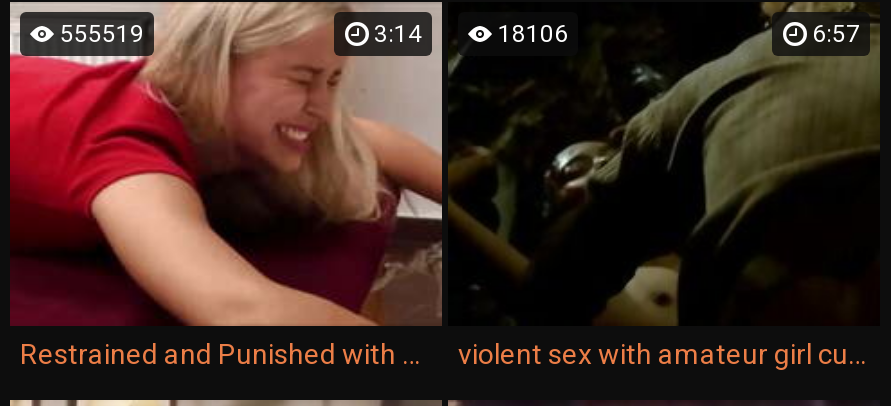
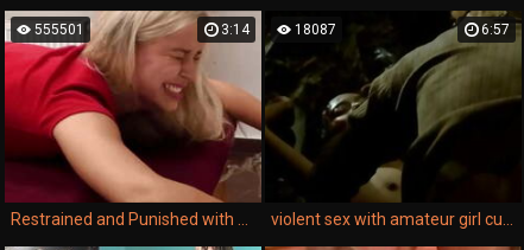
- 555519
+ 555501

- 18106
+ 18087
